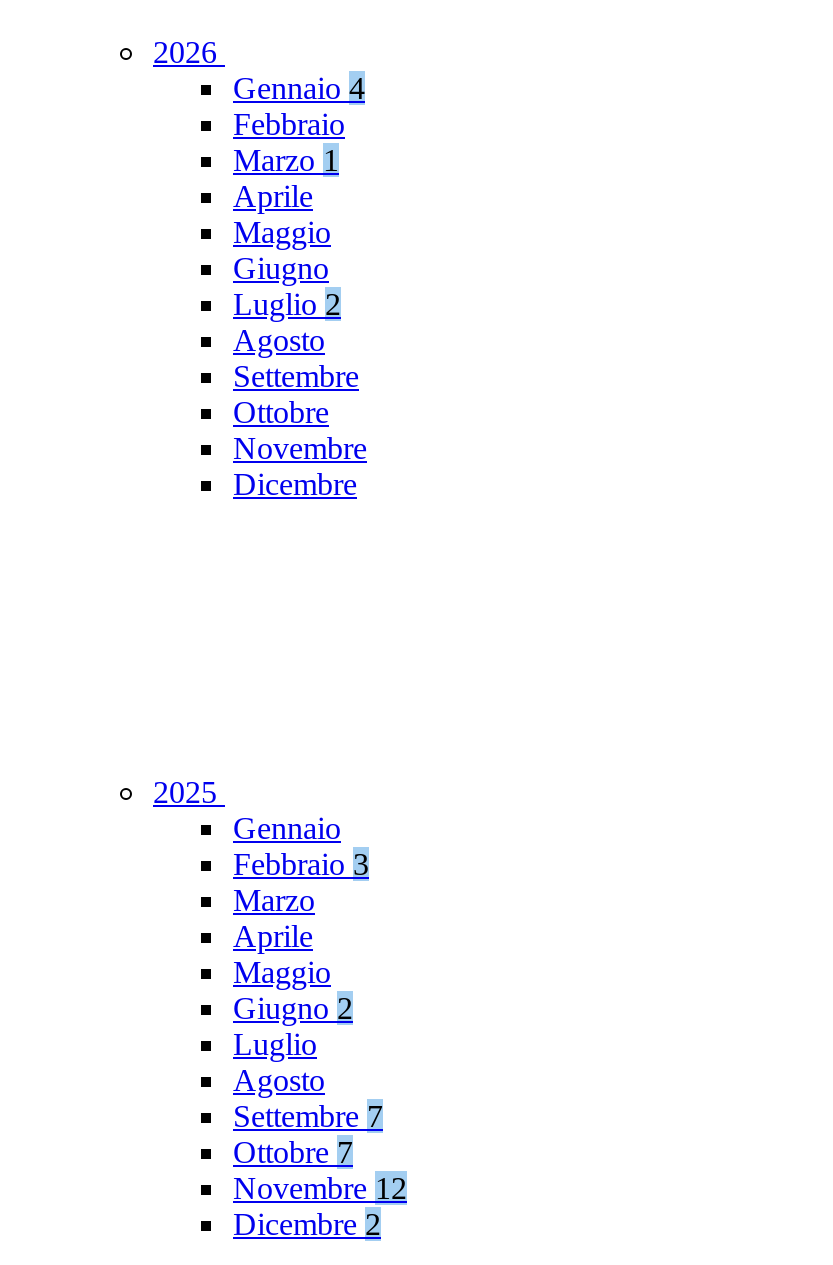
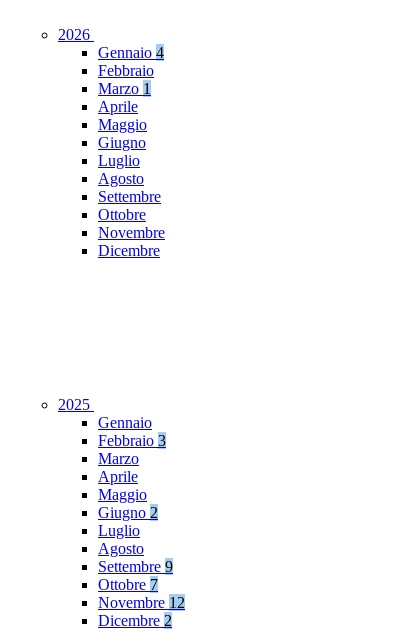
- Luglio 2
+ Luglio

- Settembre 7
+ Settembre 9
